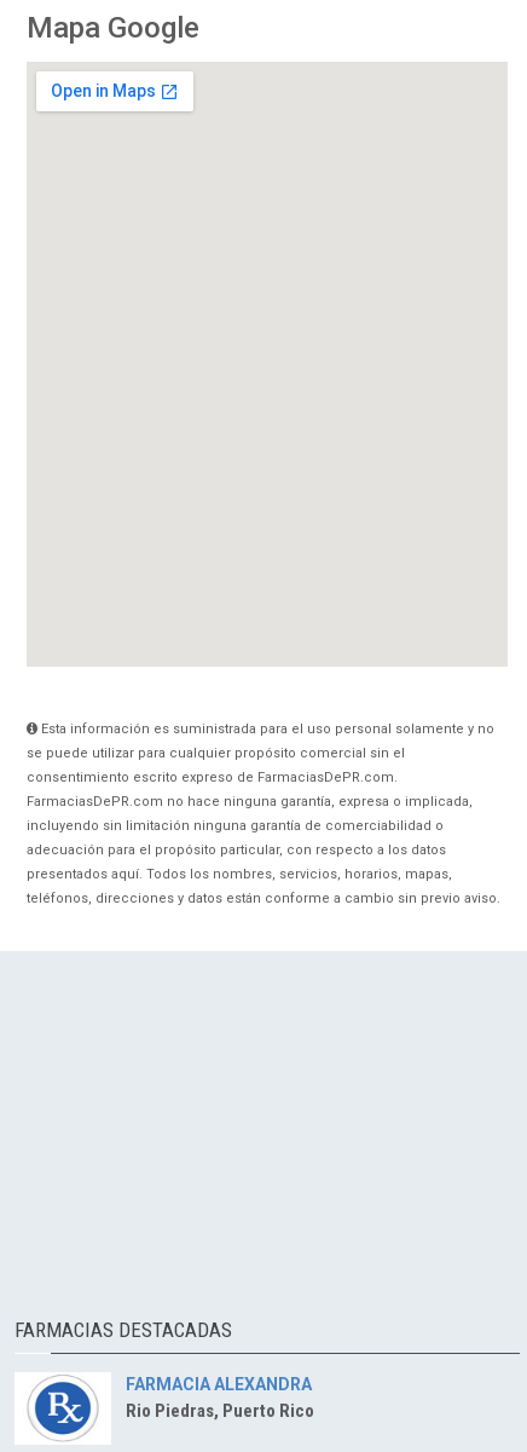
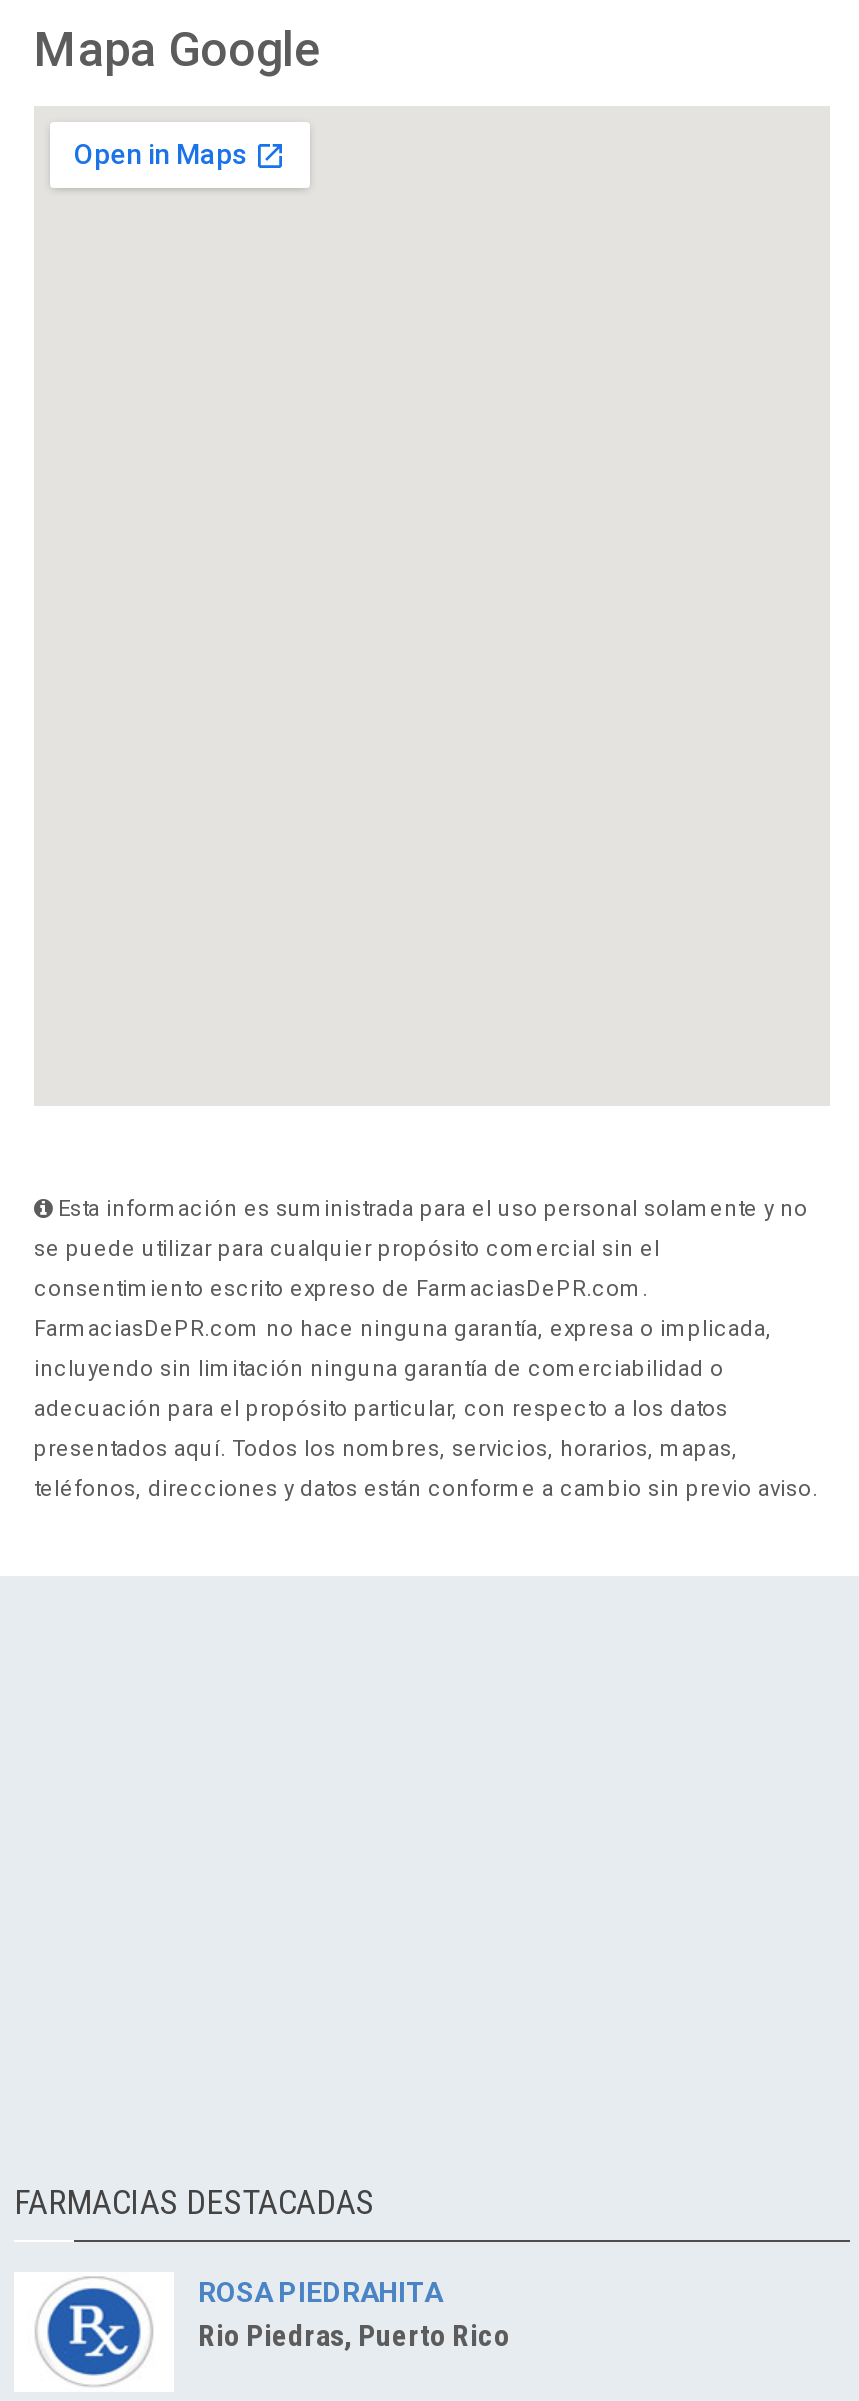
- FARMACIA ALEXANDRA
+ ROSA PIEDRAHITA
